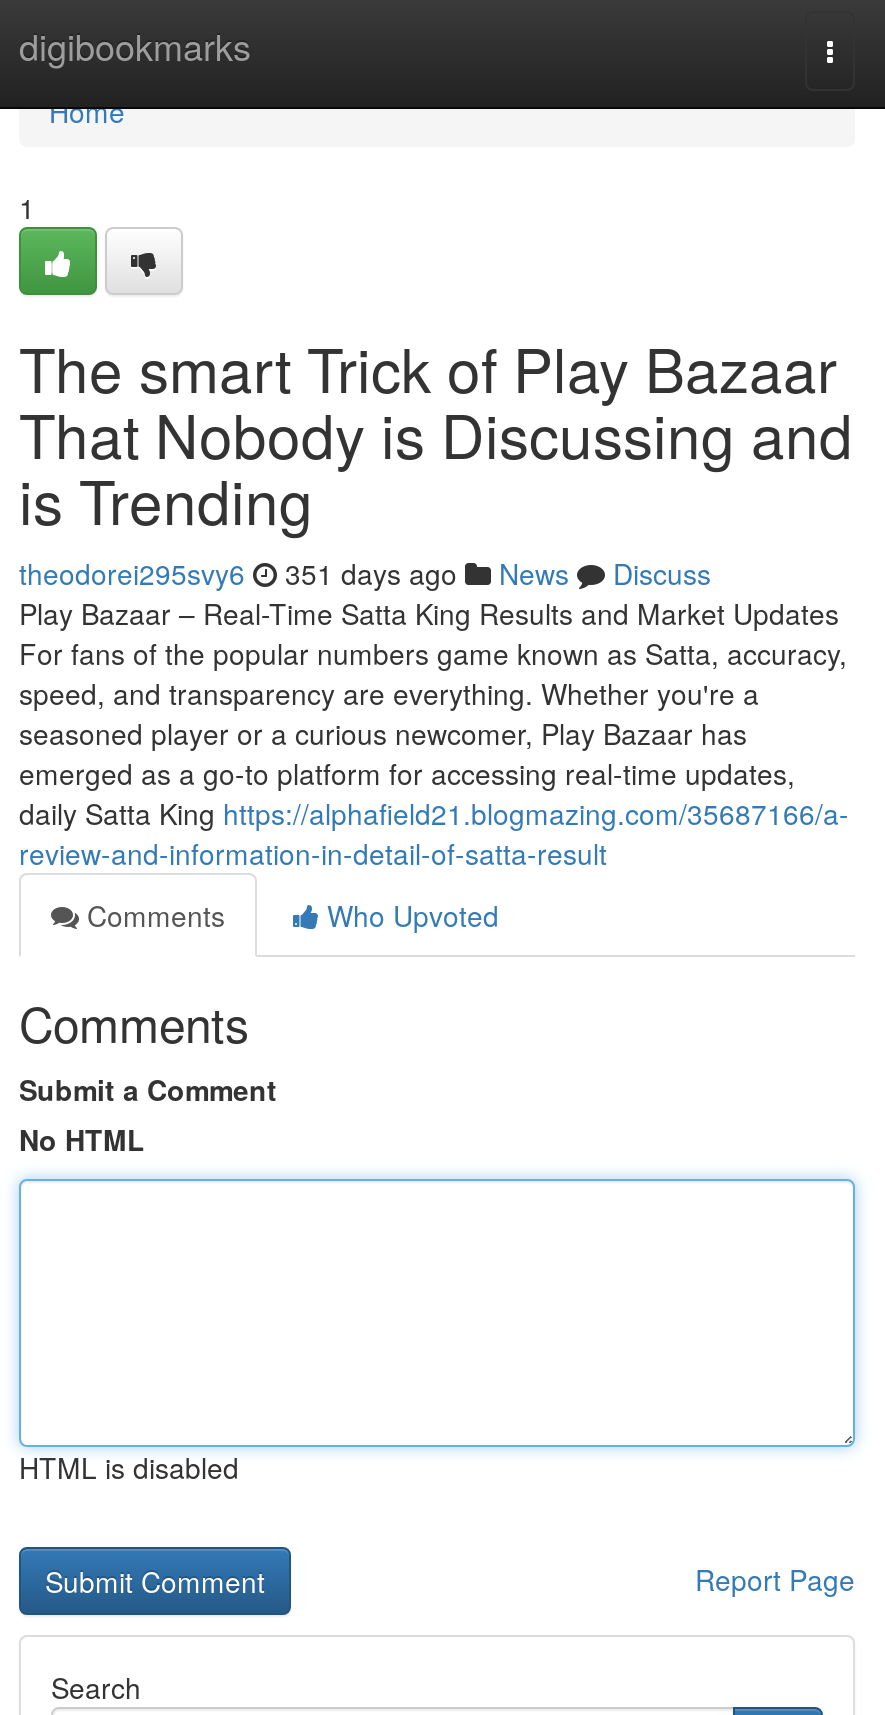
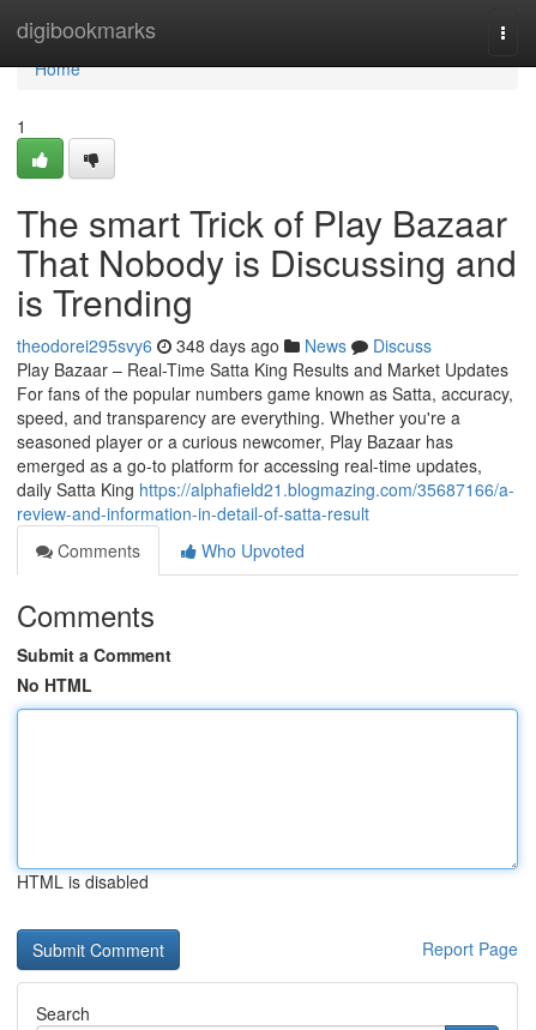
- theodorei295svy6 351 days ago News Discuss
+ theodorei295svy6 348 days ago News Discuss
